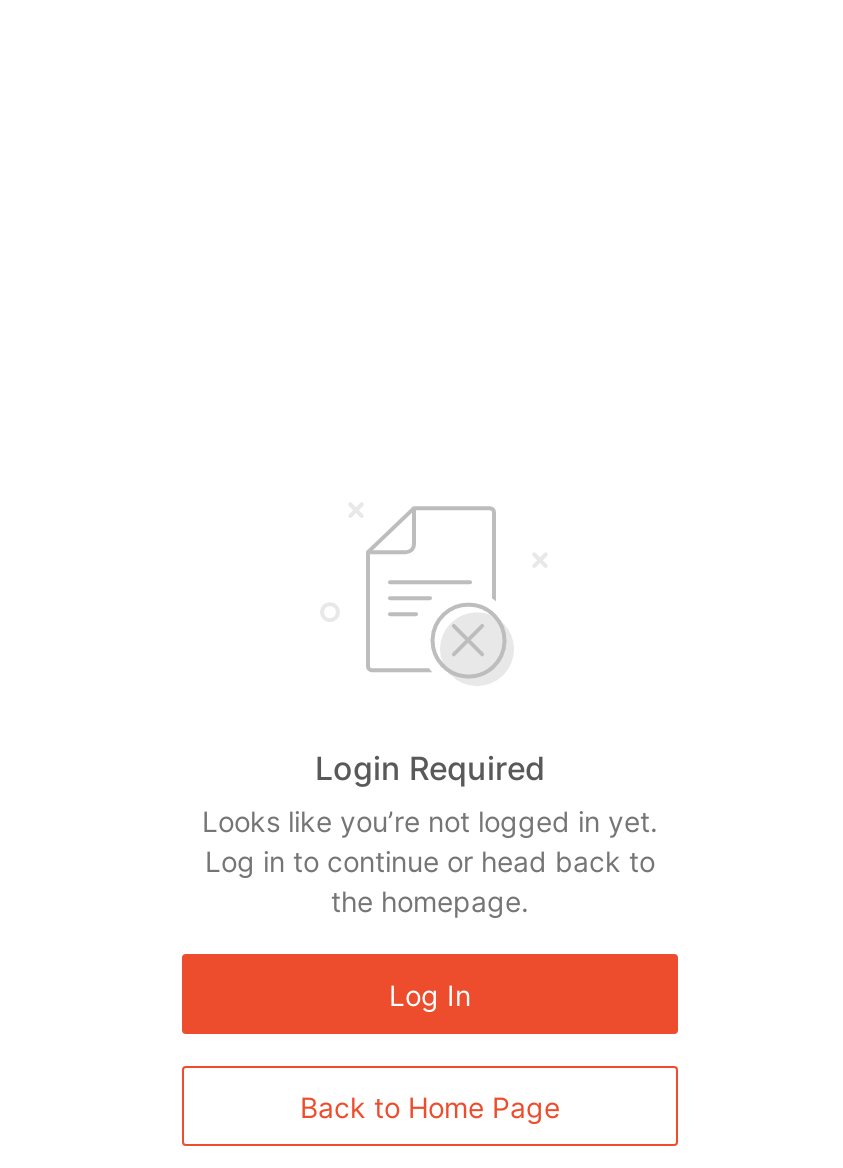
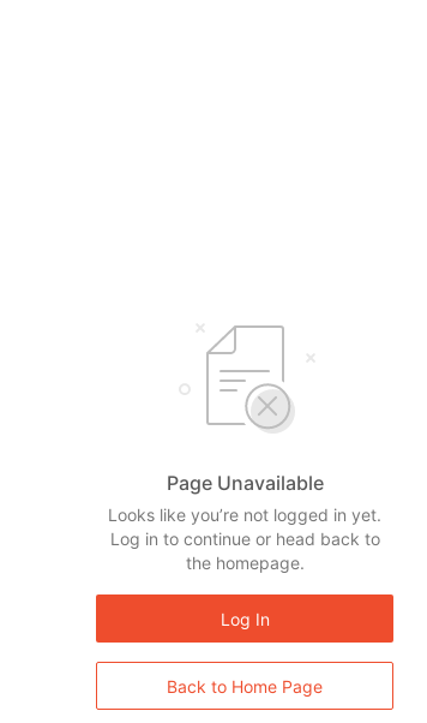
- Login Required
+ Page Unavailable
